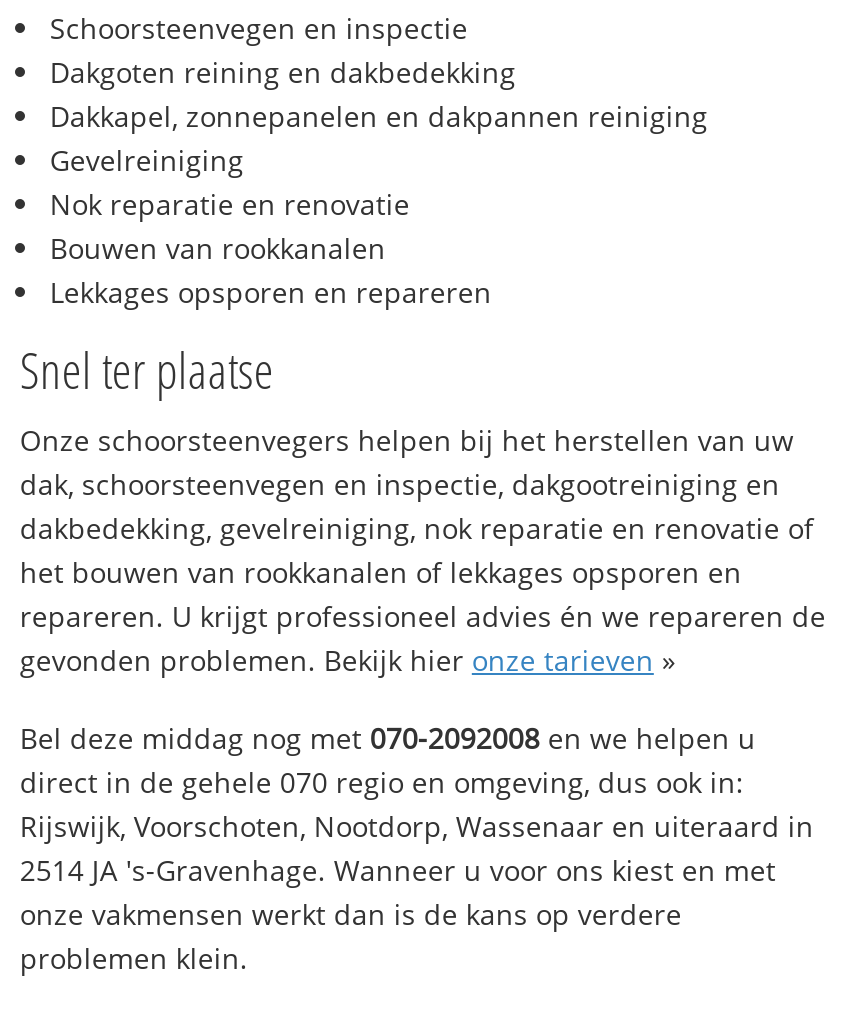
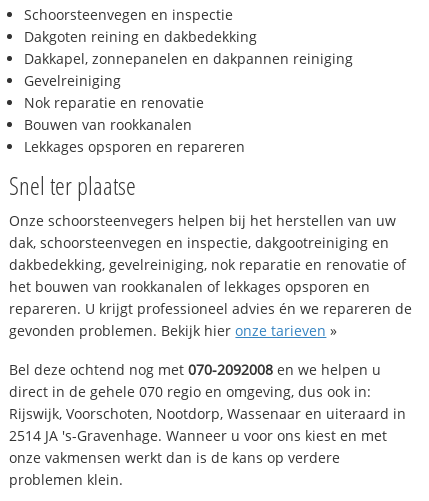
- Bel deze middag nog met 070-2092008 en we helpen u
+ Bel deze ochtend nog met 070-2092008 en we helpen u
